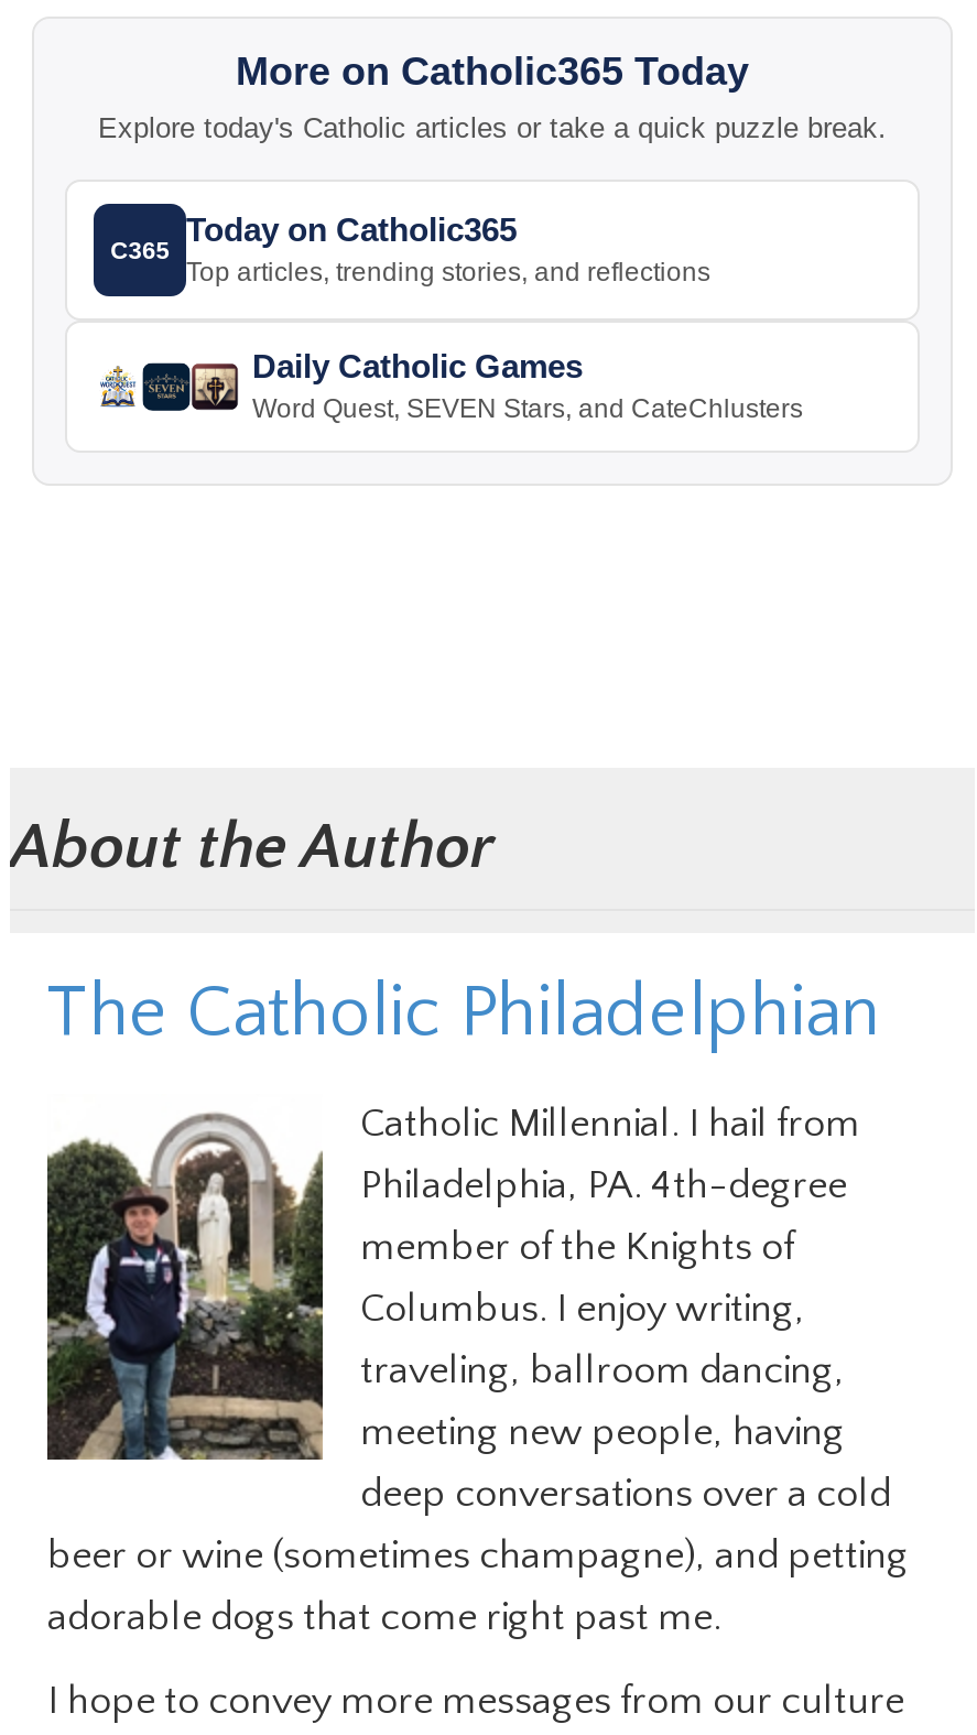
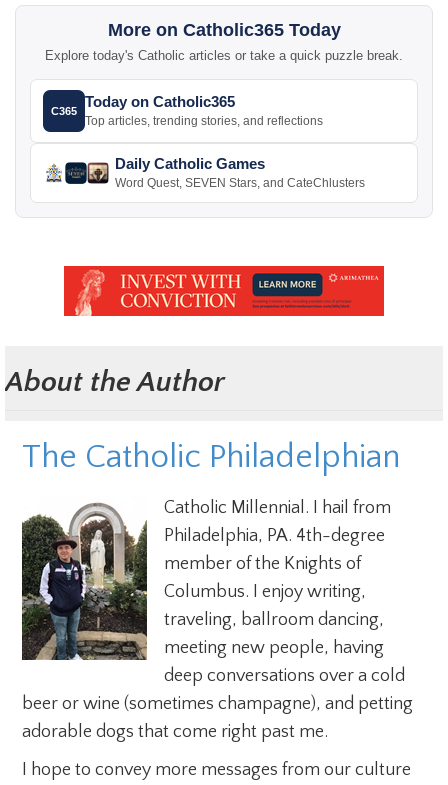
+ [image]
